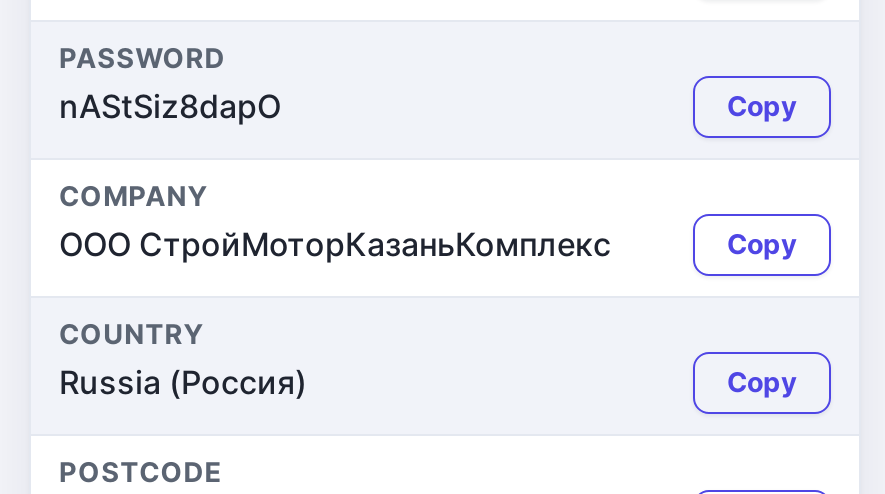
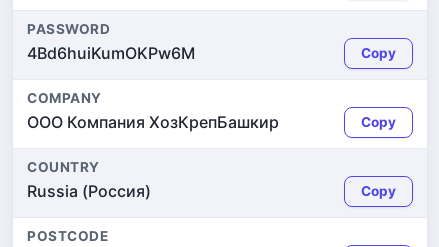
- nAStSiz8dapO
+ 4Bd6huiKumOKPw6M

- ООО СтройМоторКазаньКомплекс
+ ООО Компания ХозКрепБашкир
